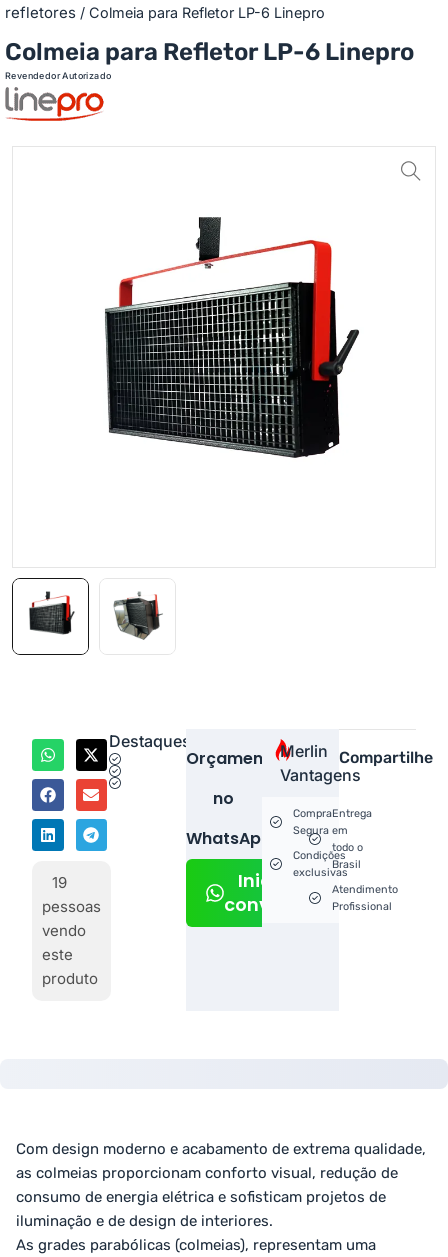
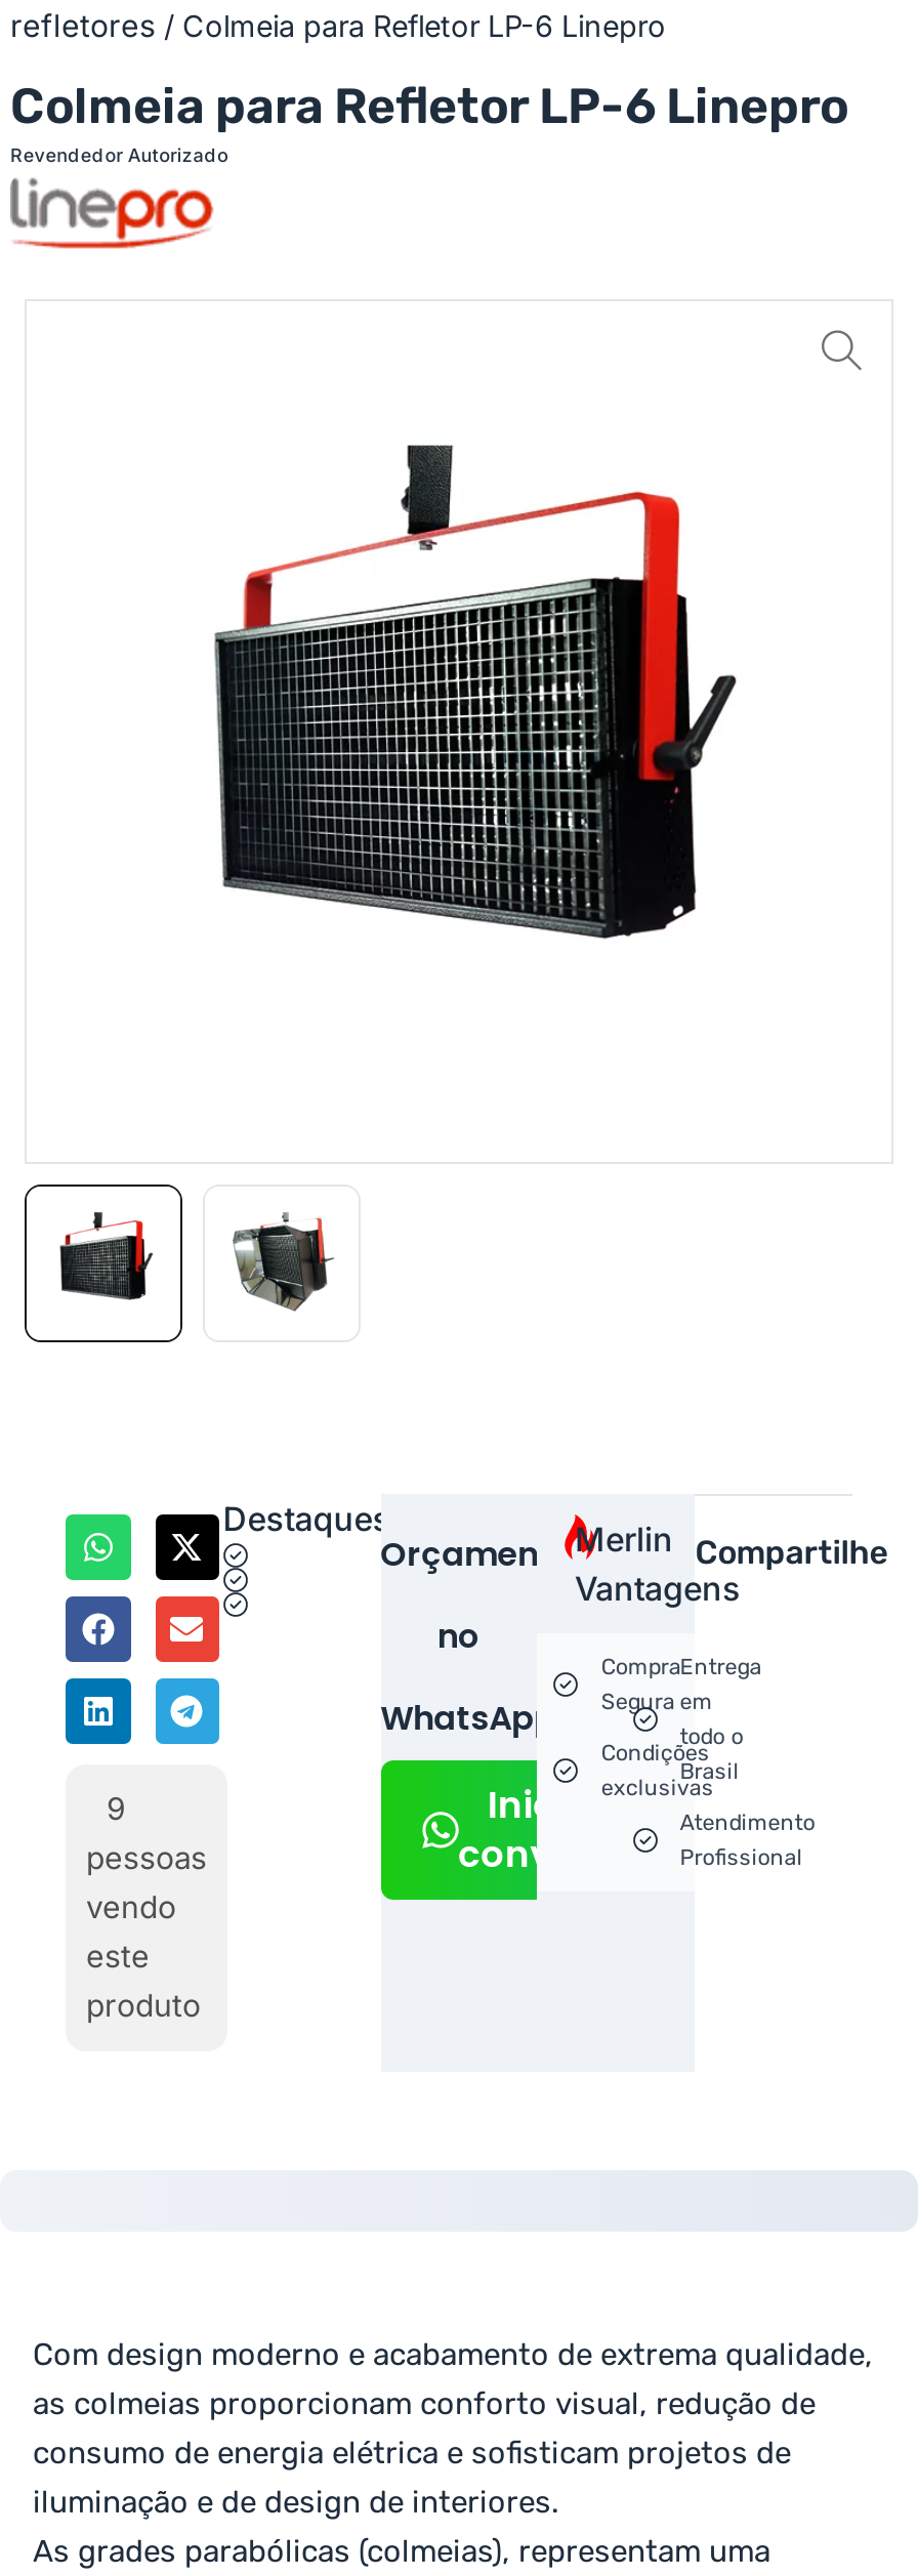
- 19
+ 9
